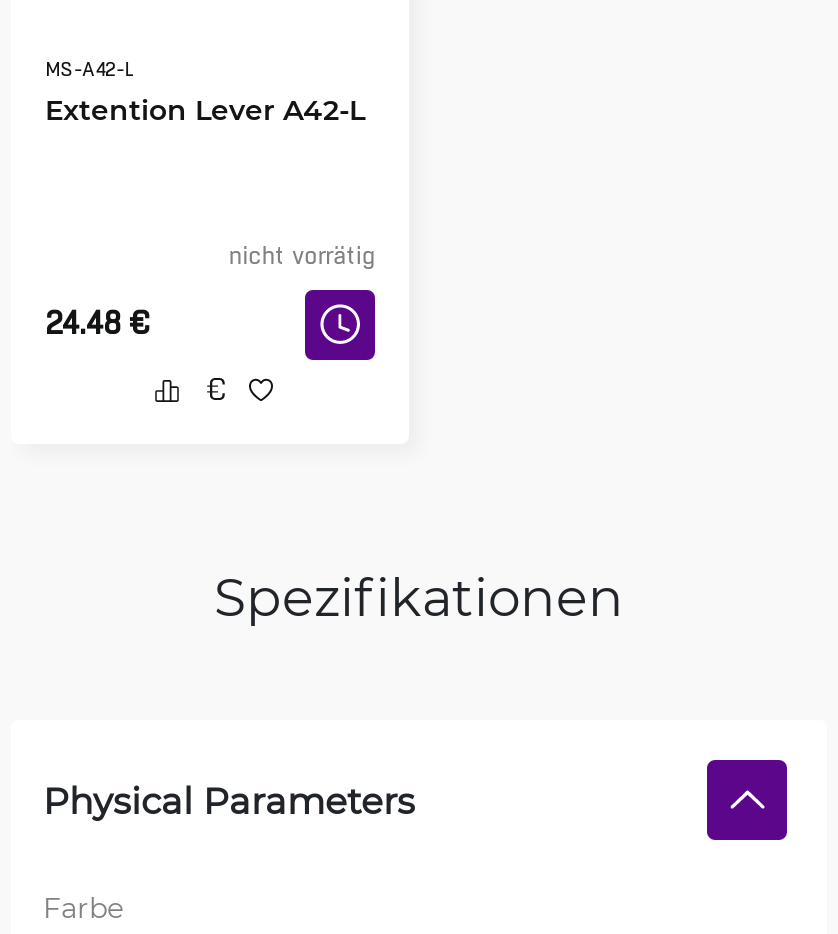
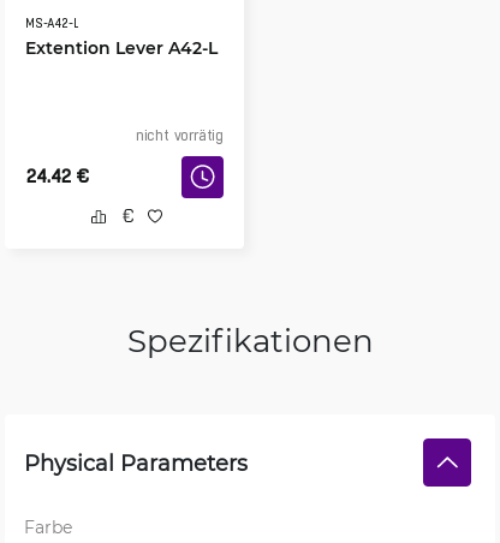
- 24.48 €
+ 24.42 €
